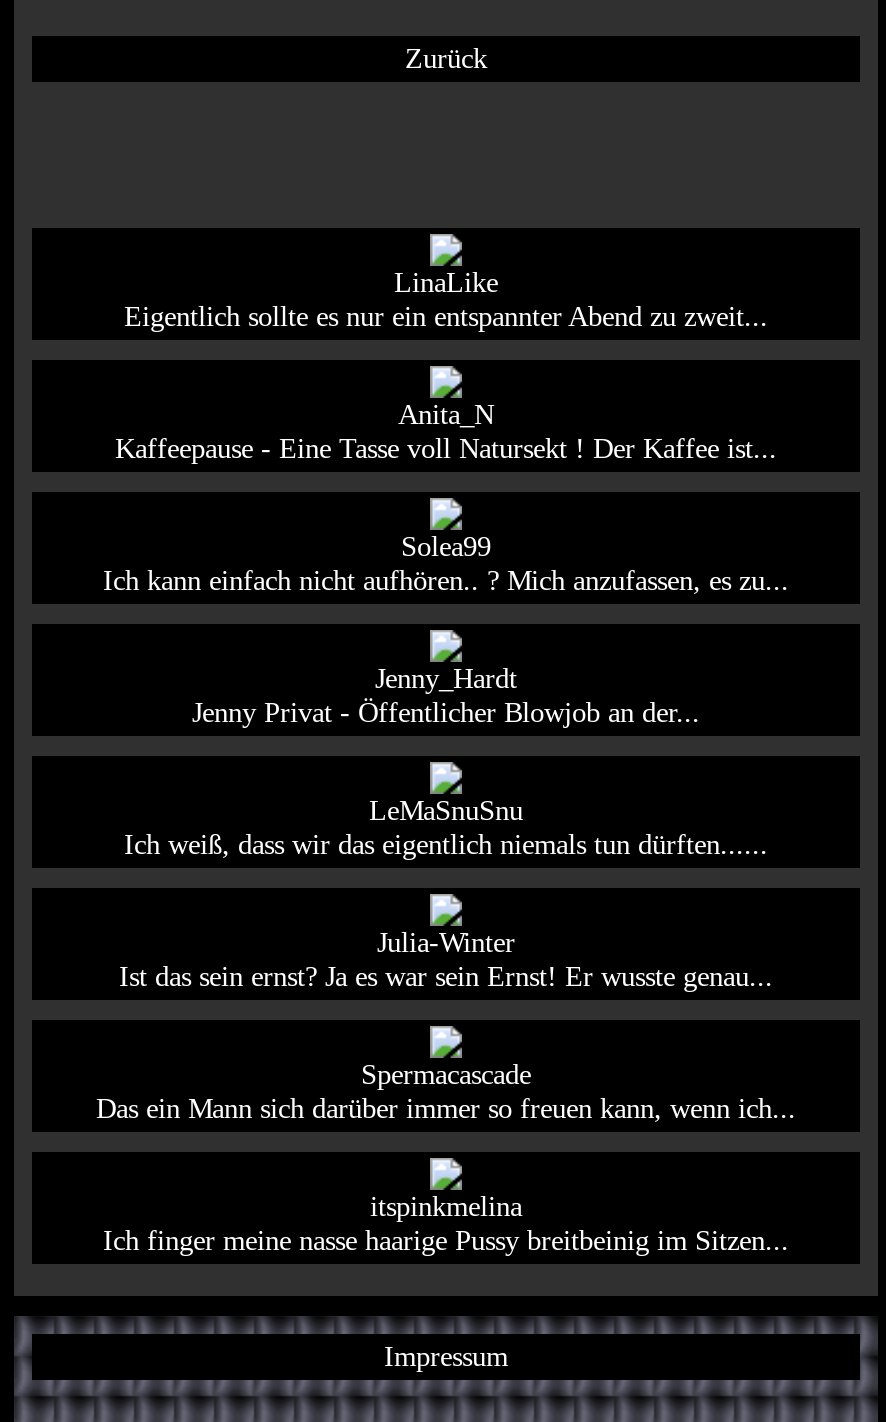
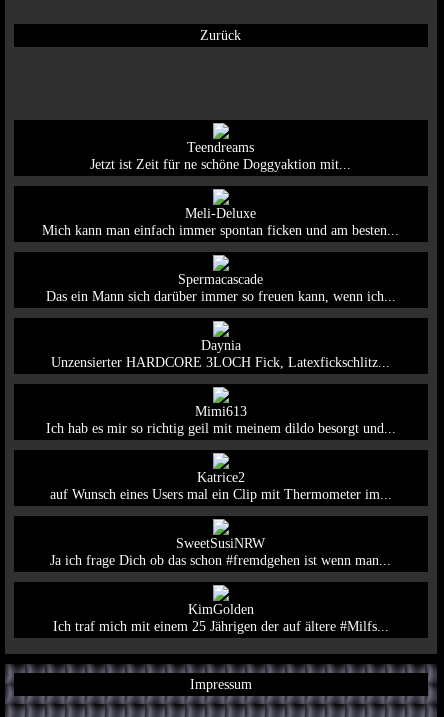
- LinaLike
- Eigentlich sollte es nur ein entspannter Abend zu zweit...
- Anita_N
- Kaffeepause - Eine Tasse voll Natursekt ! Der Kaffee ist...
- Solea99
- Ich kann einfach nicht aufhören.. ? Mich anzufassen, es zu...
- Jenny_Hardt
- Jenny Privat - Öffentlicher Blowjob an der...
- LeMaSnuSnu
- Ich weiß, dass wir das eigentlich niemals tun dürften......
- Julia-Winter
- Ist das sein ernst? Ja es war sein Ernst! Er wusste genau...
+ Teendreams
+ Jetzt ist Zeit für ne schöne Doggyaktion mit...
+ Meli-Deluxe
+ Mich kann man einfach immer spontan ficken und am besten...

moved up: Spermacascade | Das ein Mann sich darüber immer so freuen kann, wenn ich...

- itspinkmelina
- Ich finger meine nasse haarige Pussy breitbeinig im Sitzen...
+ Daynia
+ Unzensierter HARDCORE 3LOCH Fick, Latexfickschlitz...
+ Mimi613
+ Ich hab es mir so richtig geil mit meinem dildo besorgt und...
+ Katrice2
+ auf Wunsch eines Users mal ein Clip mit Thermometer im...
+ SweetSusiNRW
+ Ja ich frage Dich ob das schon #fremdgehen ist wenn man...
+ KimGolden
+ Ich traf mich mit einem 25 Jährigen der auf ältere #Milfs...
